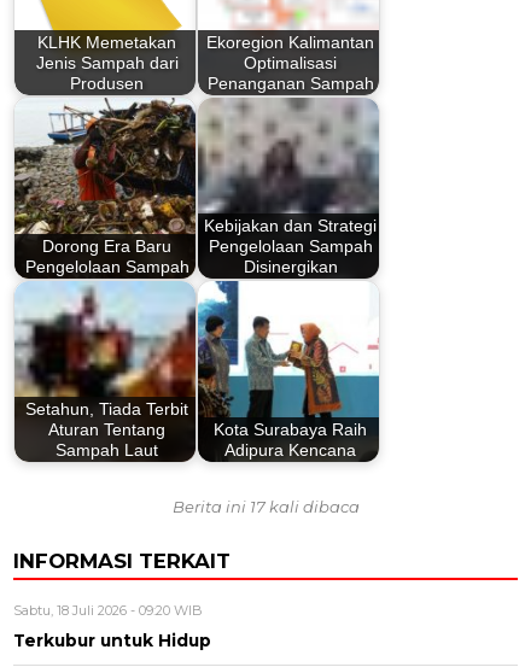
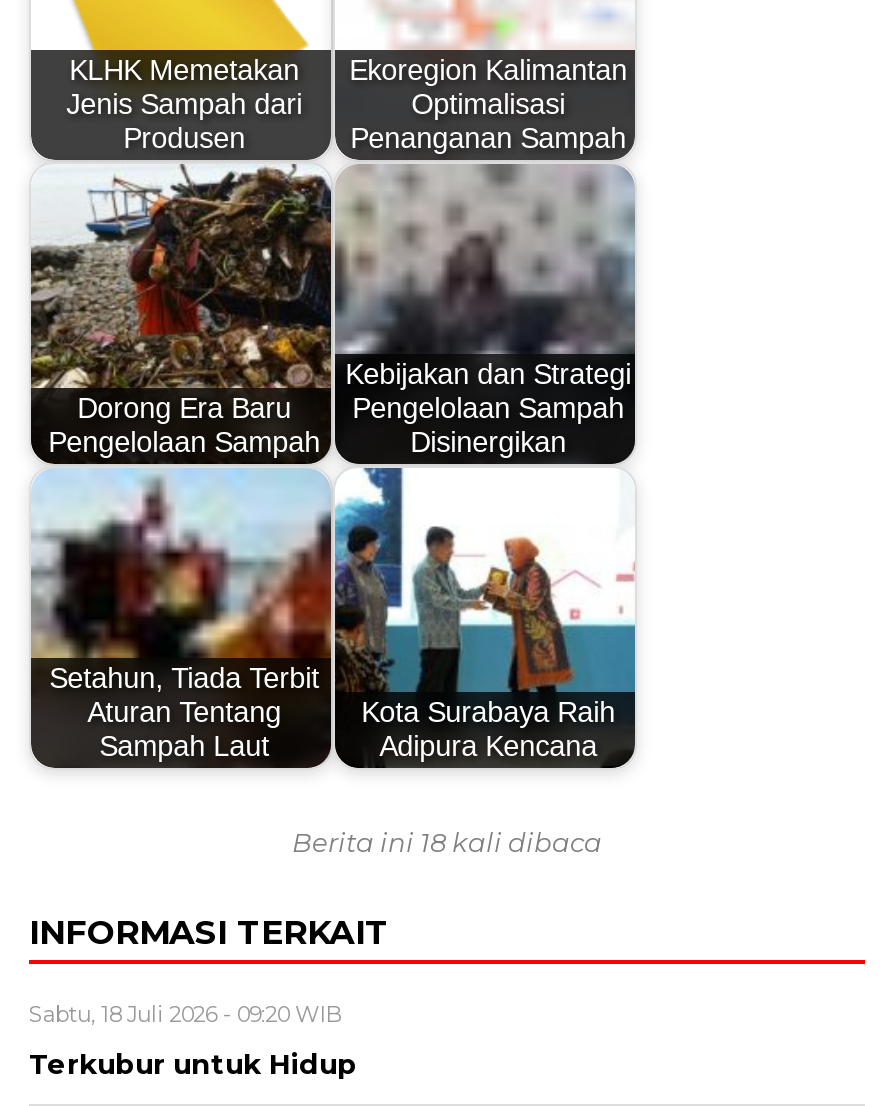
- Berita ini 17 kali dibaca
+ Berita ini 18 kali dibaca
